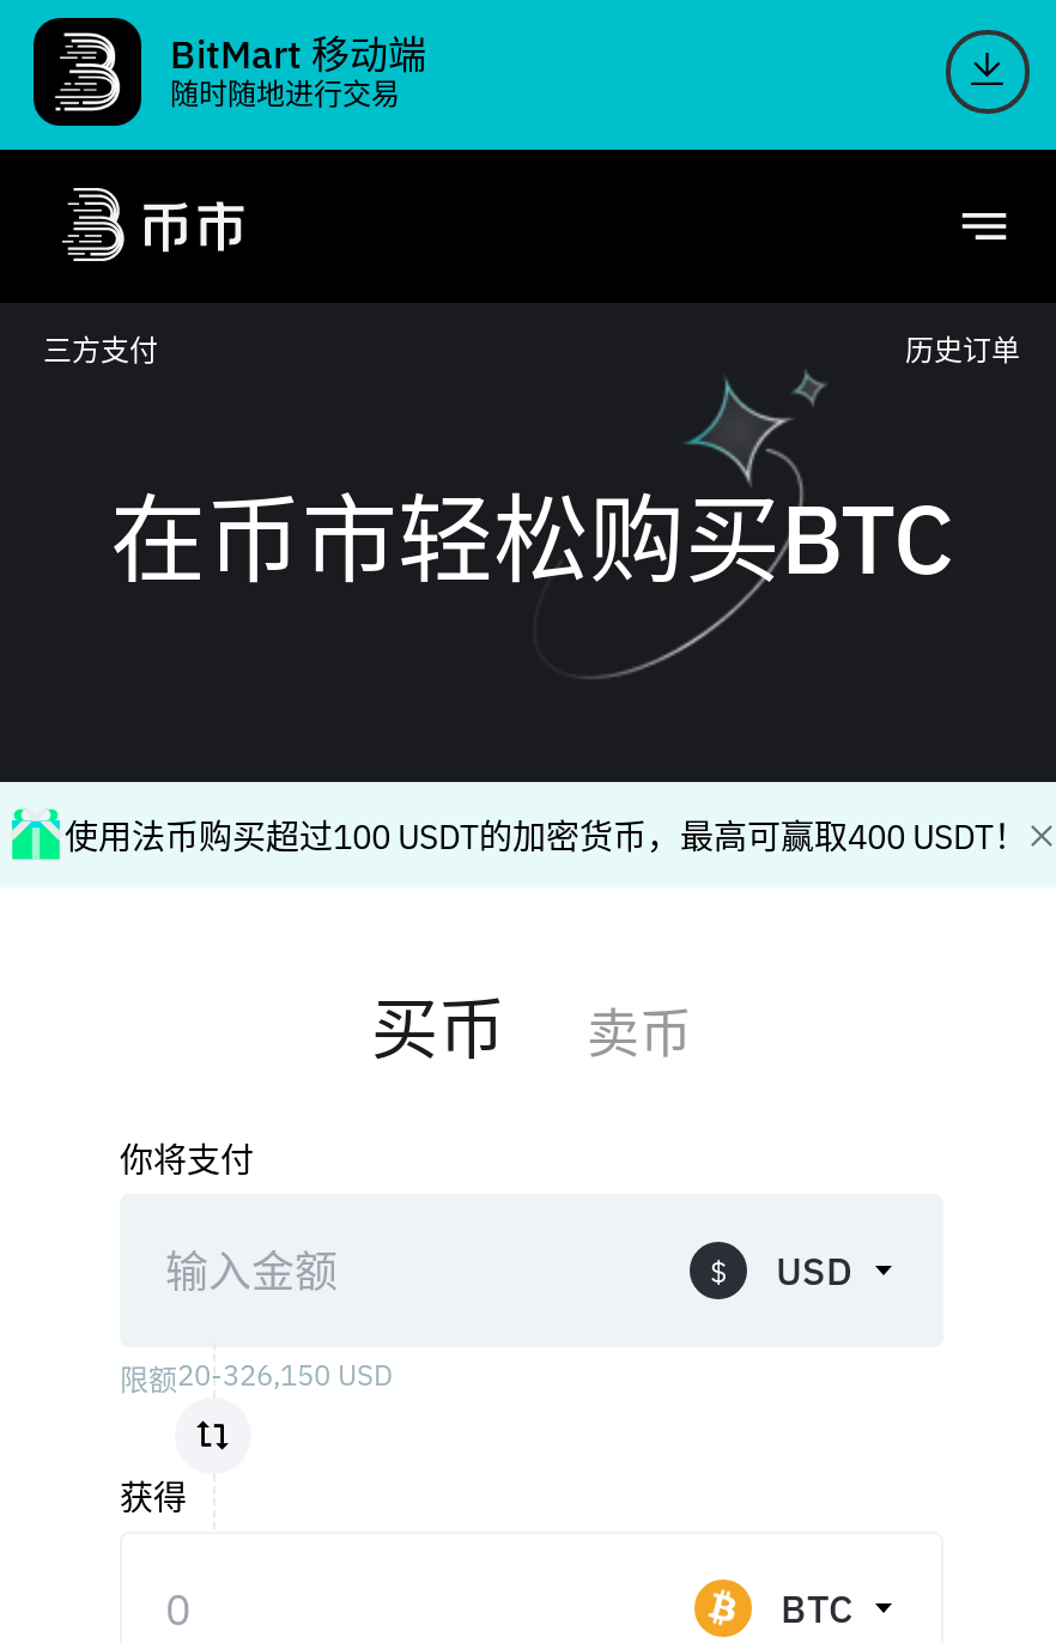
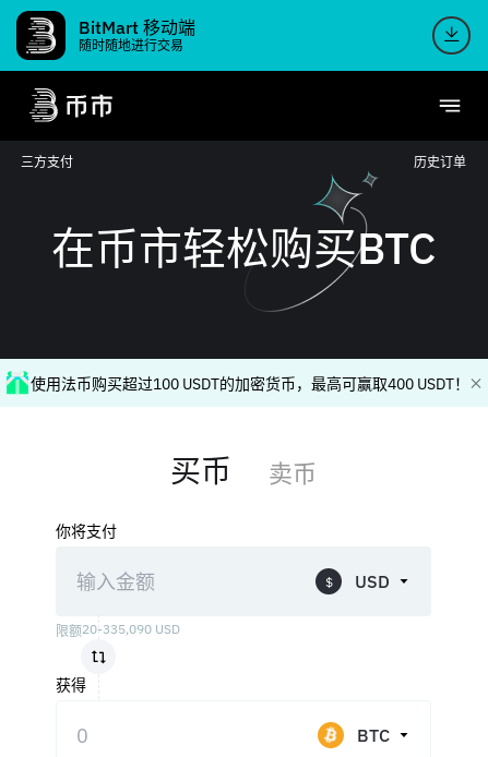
- 限额20-326,150 USD
+ 限额20-335,090 USD
